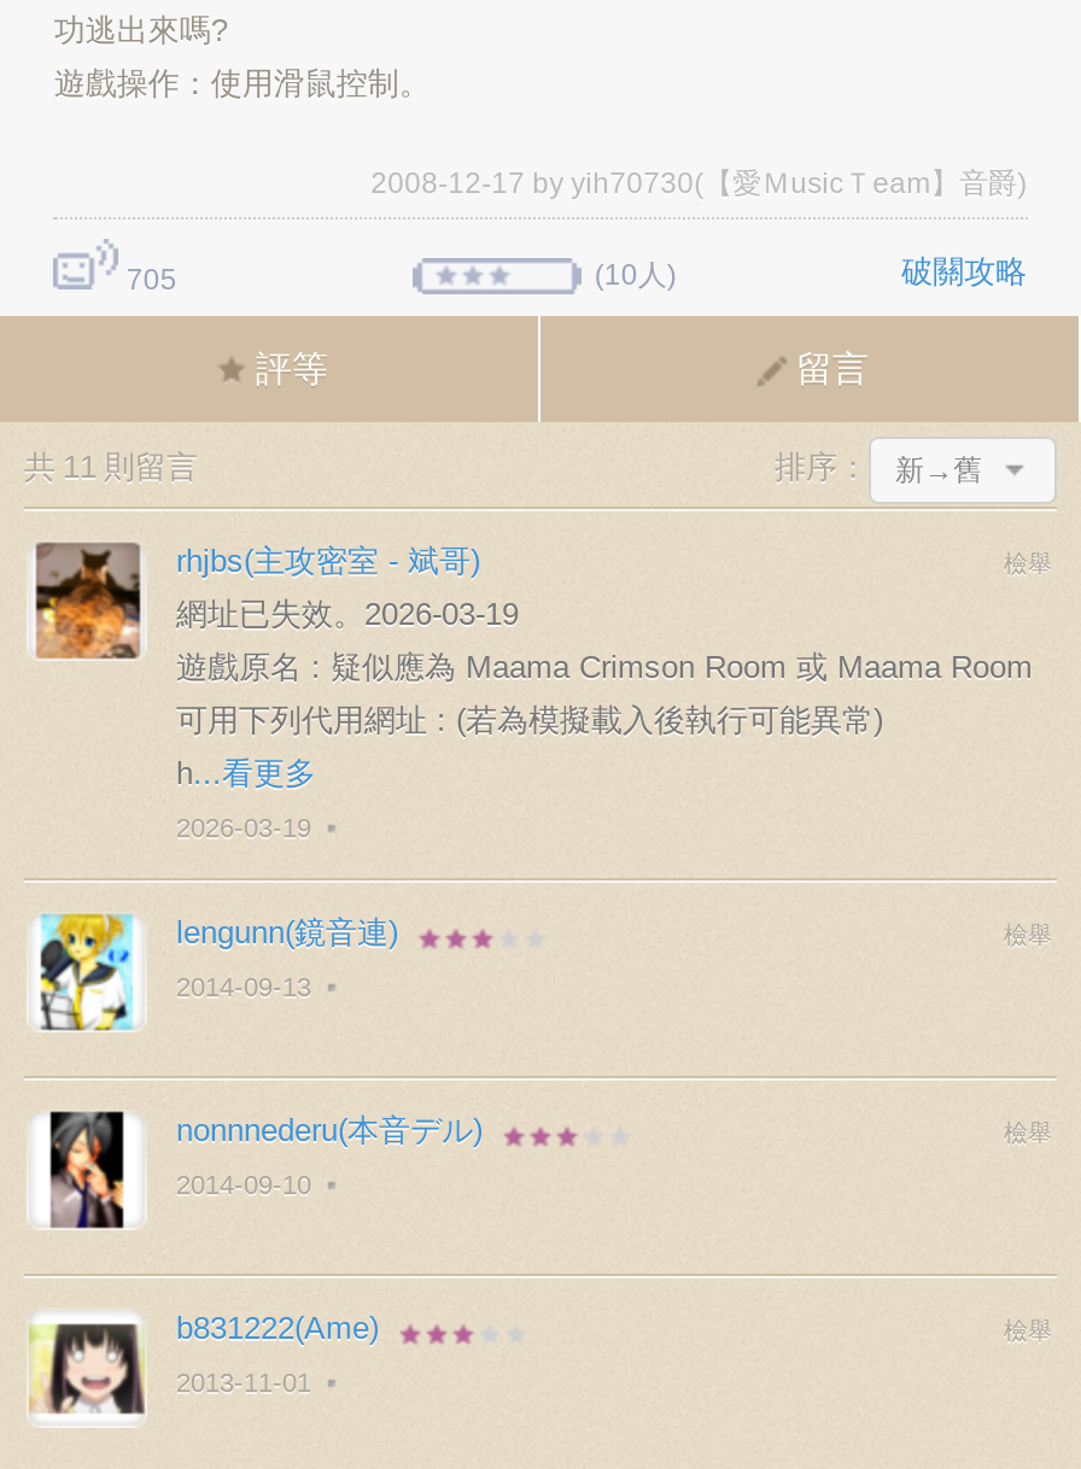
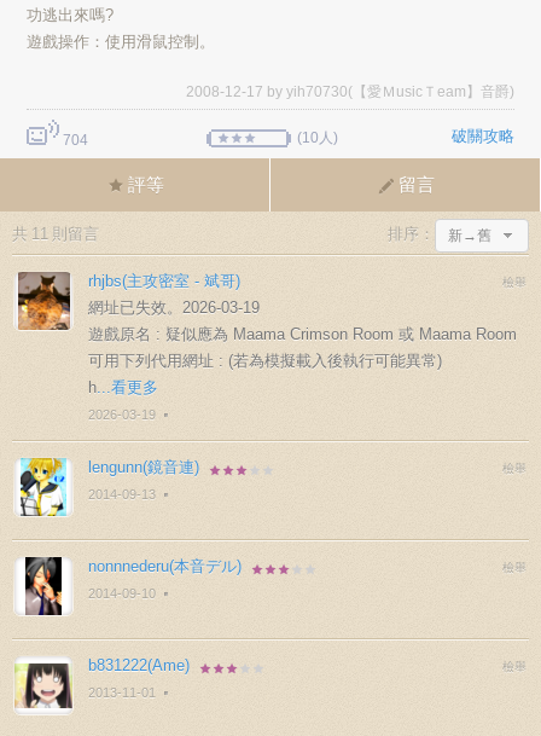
- 705
+ 704
